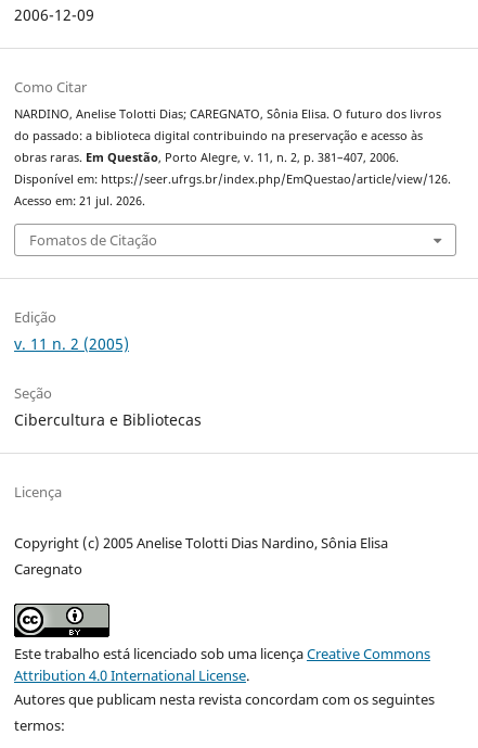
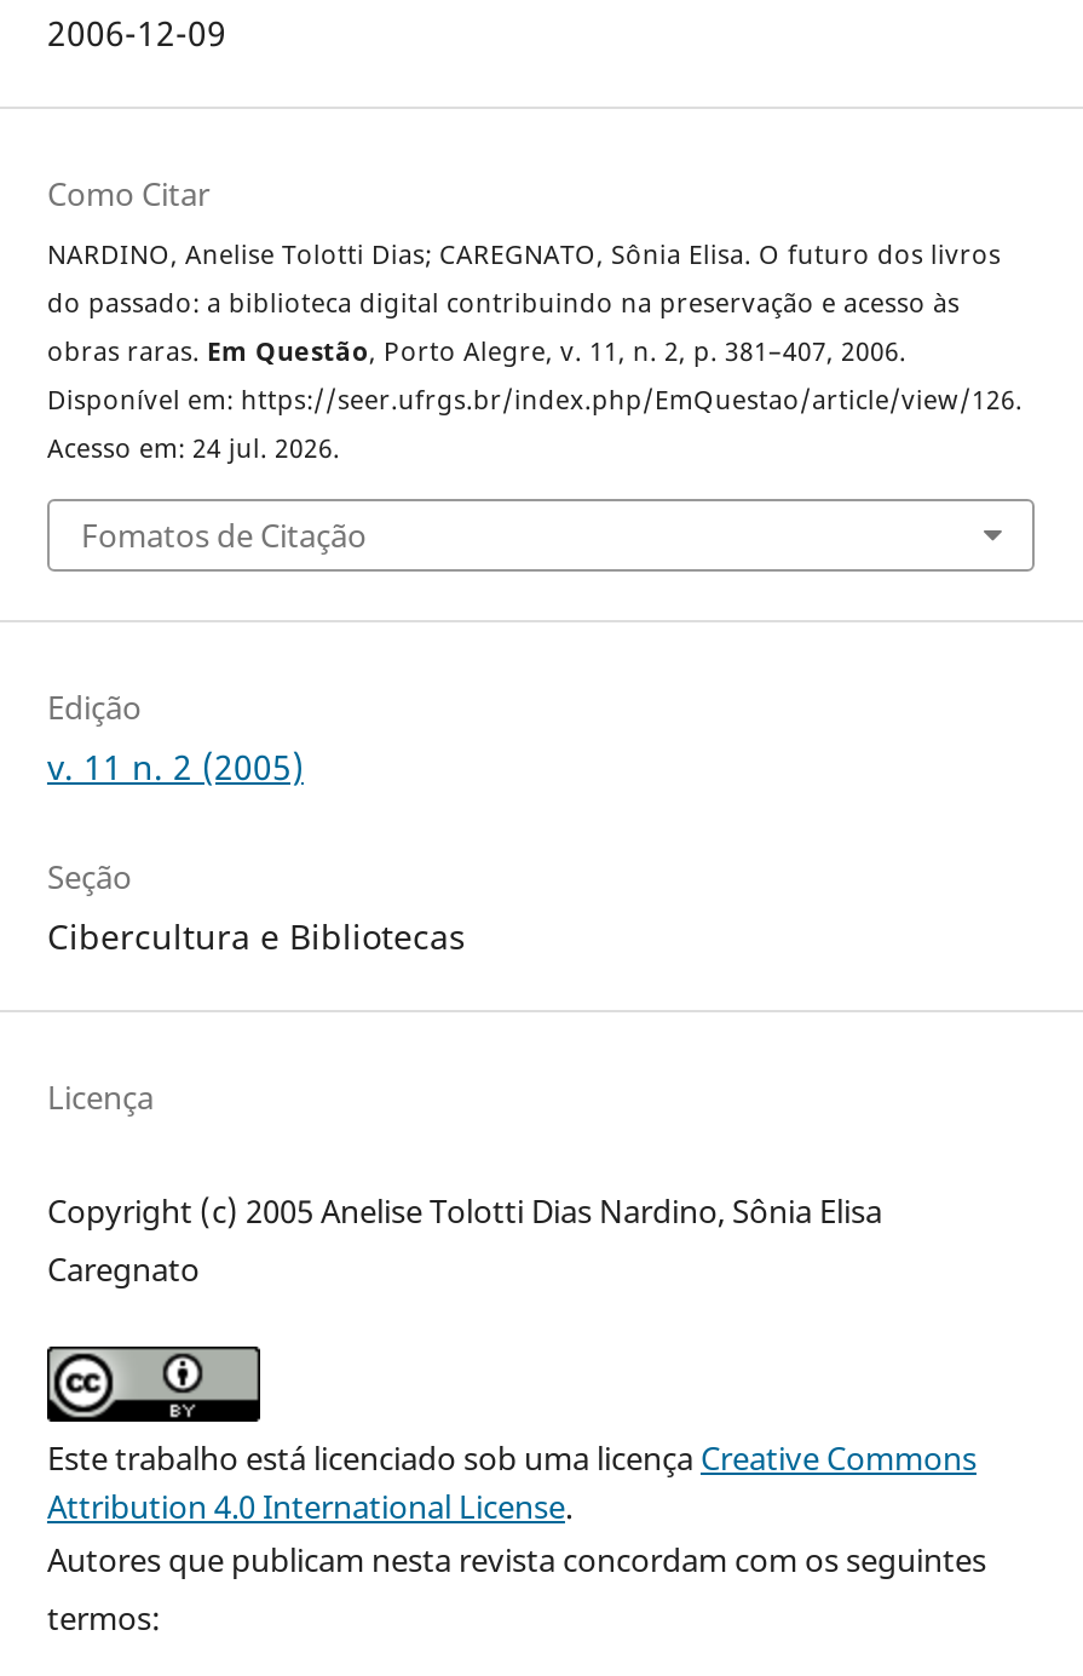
- Acesso em: 21 jul. 2026.
+ Acesso em: 24 jul. 2026.
